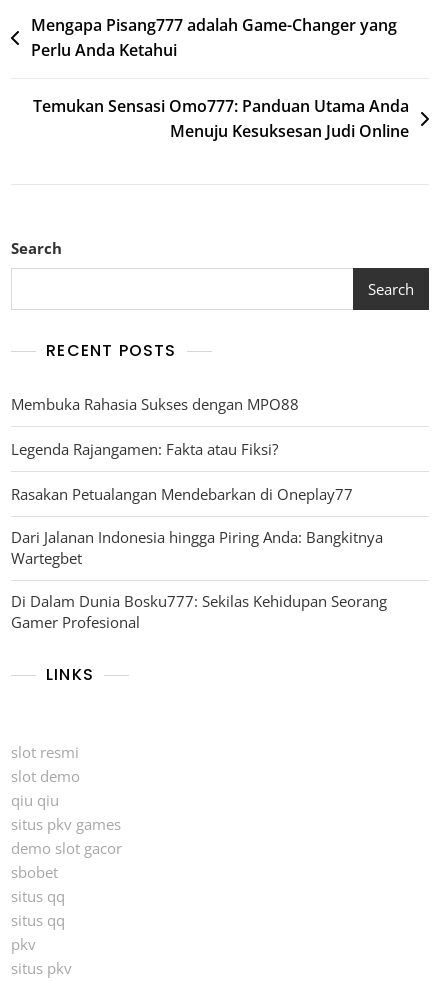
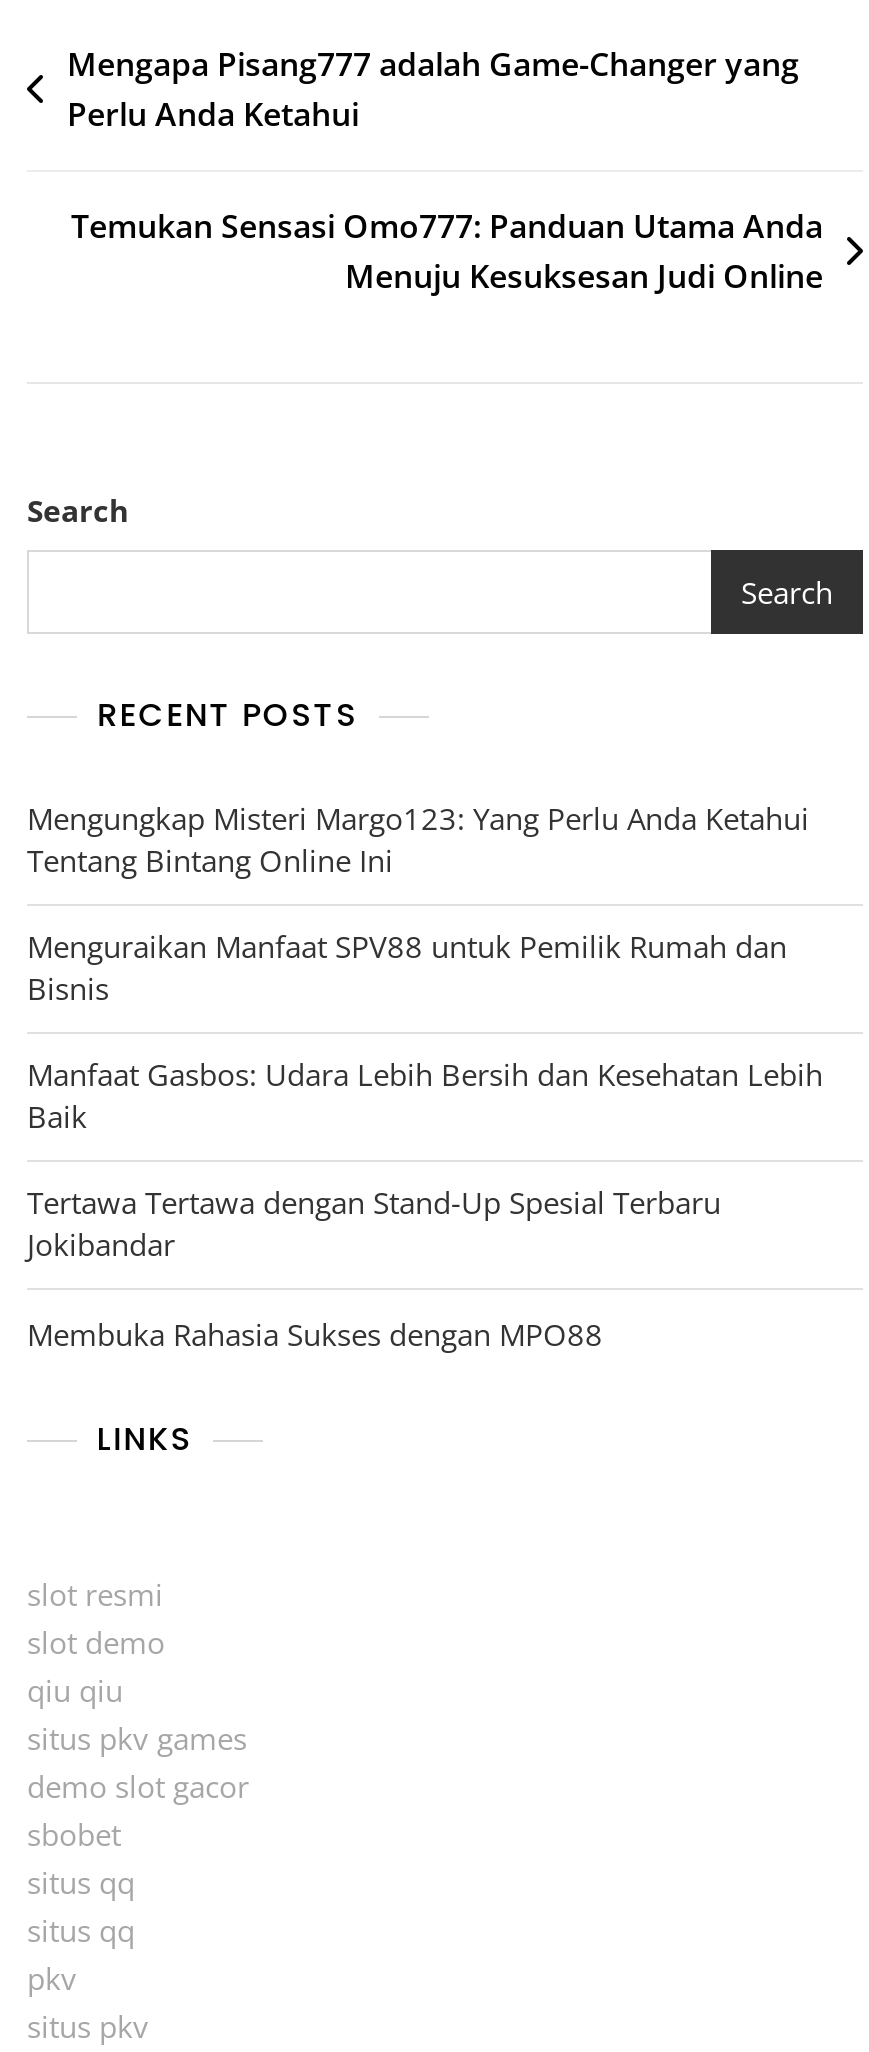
+ Mengungkap Misteri Margo123: Yang Perlu Anda Ketahui
+ Tentang Bintang Online Ini
+ Menguraikan Manfaat SPV88 untuk Pemilik Rumah dan
+ Bisnis
+ Manfaat Gasbos: Udara Lebih Bersih dan Kesehatan Lebih
+ Baik
+ Tertawa Tertawa dengan Stand-Up Spesial Terbaru
+ Jokibandar

moved down: Membuka Rahasia Sukses dengan MPO88

- Legenda Rajangamen: Fakta atau Fiksi?
- Rasakan Petualangan Mendebarkan di Oneplay77
- Dari Jalanan Indonesia hingga Piring Anda: Bangkitnya
- Wartegbet
- Di Dalam Dunia Bosku777: Sekilas Kehidupan Seorang
- Gamer Profesional
